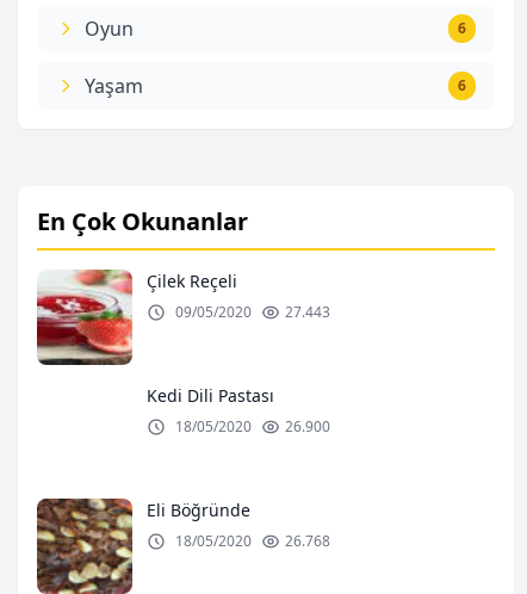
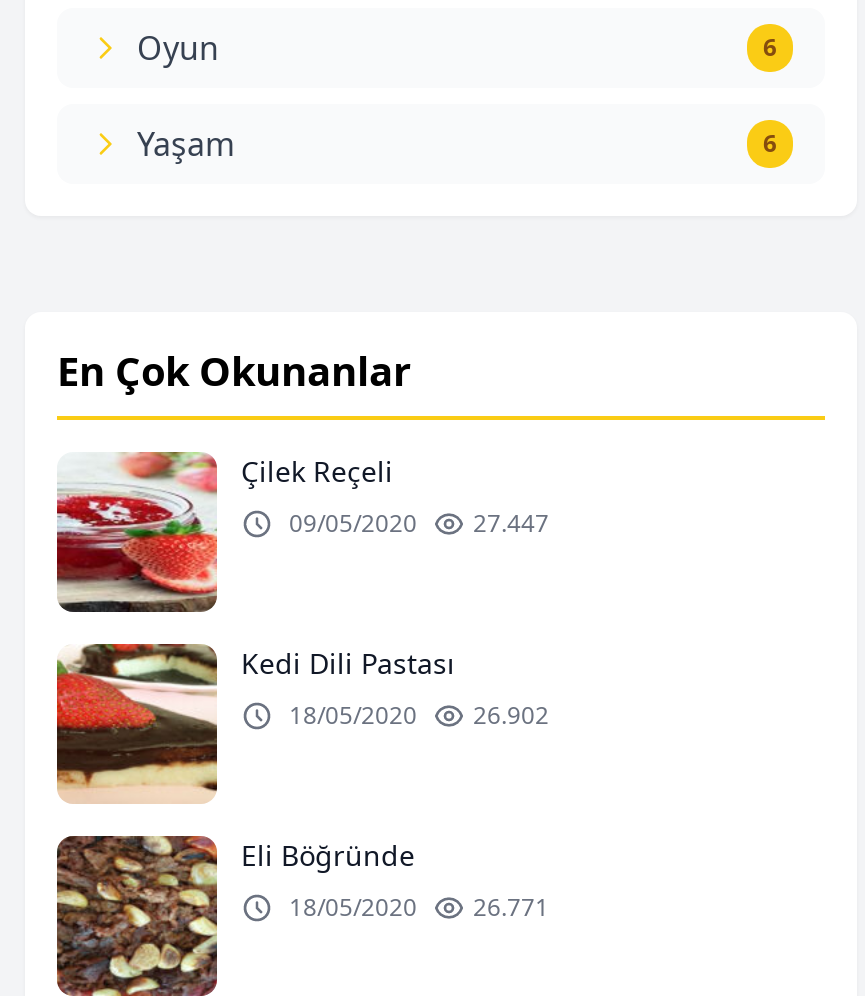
- 09/05/2020 27.443
+ 09/05/2020 27.447

+ [image]

- 18/05/2020 26.900
+ 18/05/2020 26.902

- 18/05/2020 26.768
+ 18/05/2020 26.771
